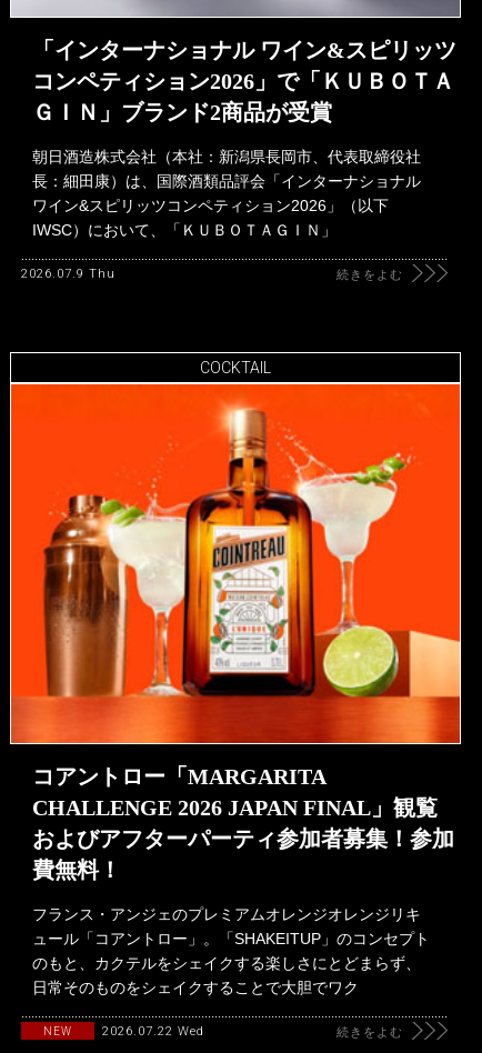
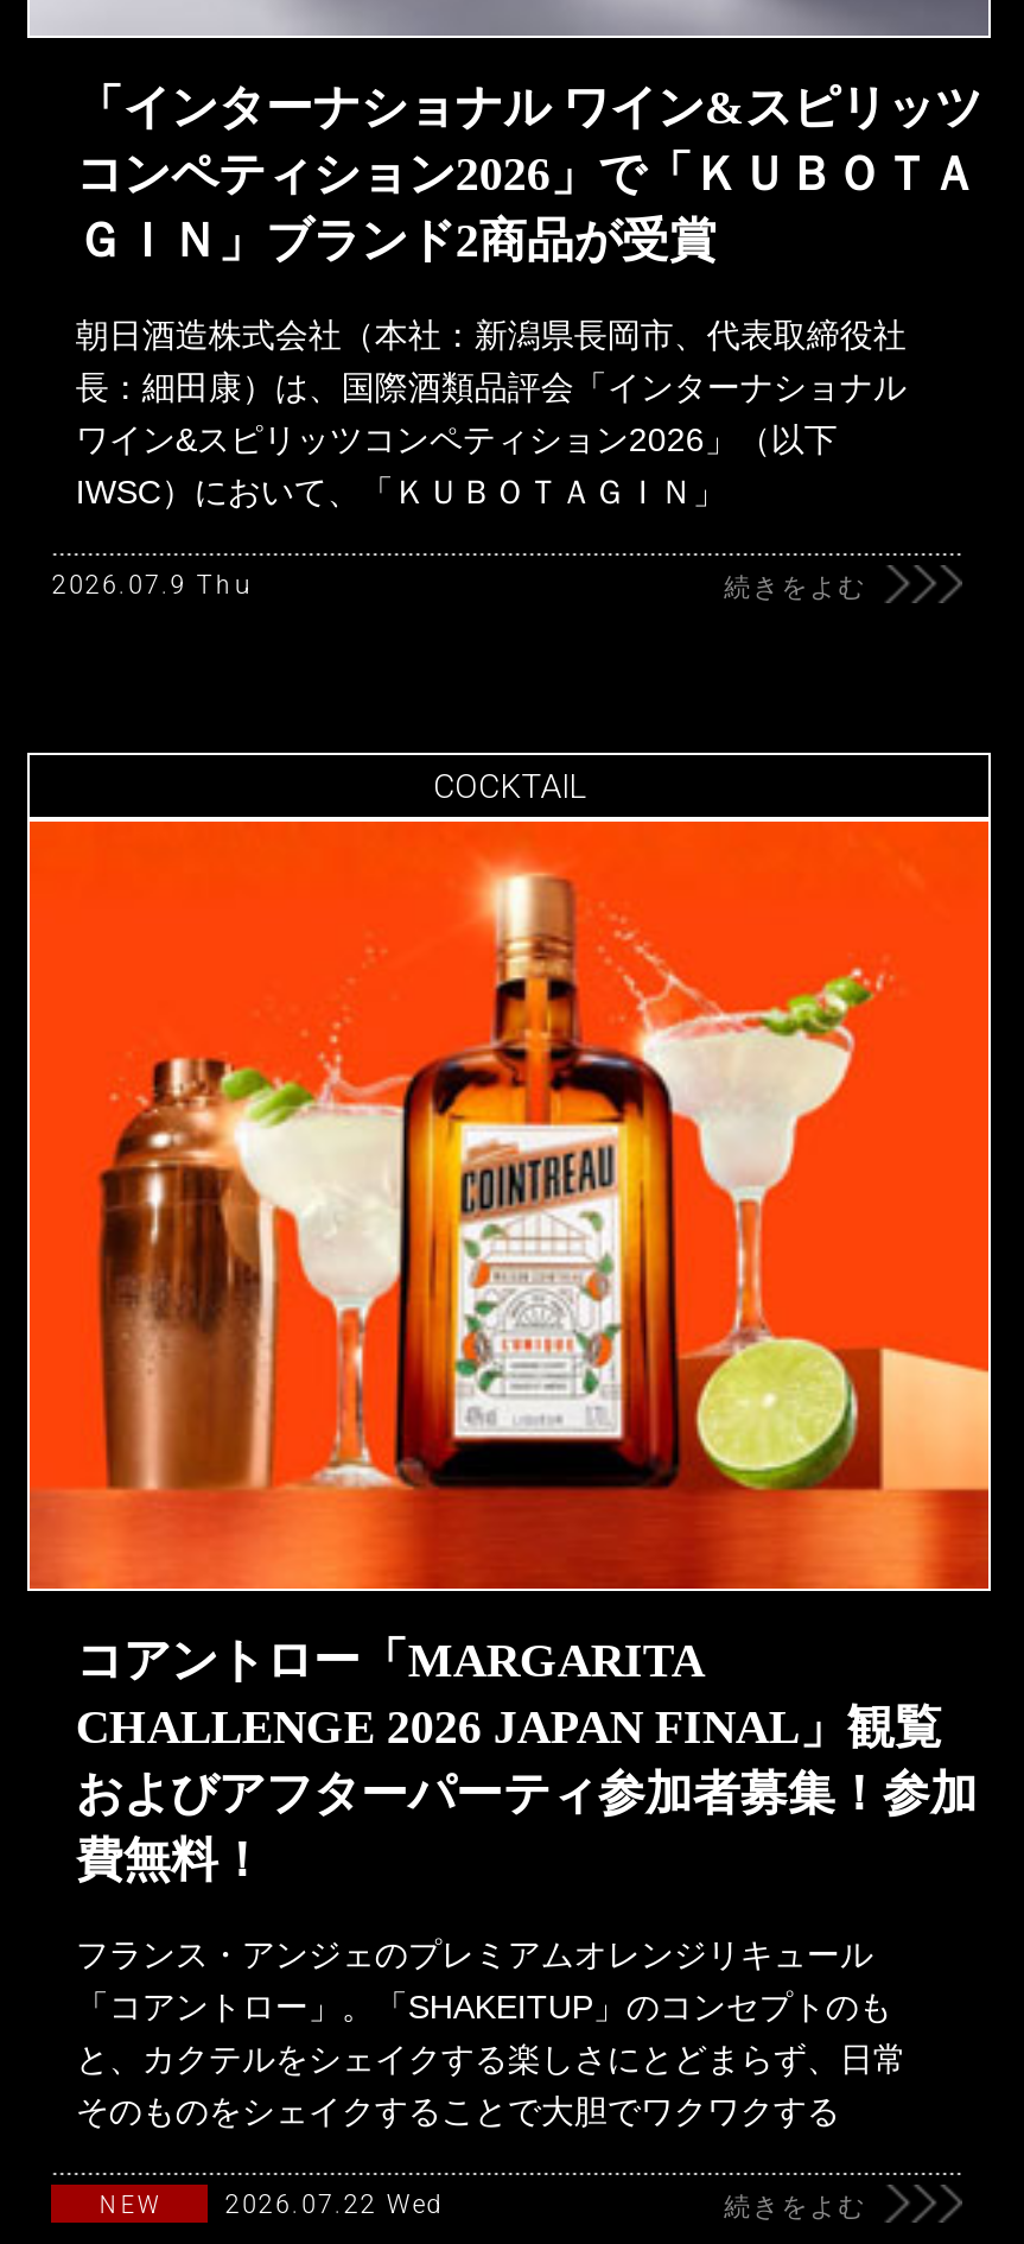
- フランス・アンジェのプレミアムオレンジオレンジリキ
- ュール「コアントロー」。「SHAKEITUP」のコンセプト
- のもと、カクテルをシェイクする楽しさにとどまらず、
- 日常そのものをシェイクすることで大胆でワク
+ フランス・アンジェのプレミアムオレンジリキュール
+ 「コアントロー」。「SHAKEITUP」のコンセプトのも
+ と、カクテルをシェイクする楽しさにとどまらず、日常
+ そのものをシェイクすることで大胆でワクワクする
